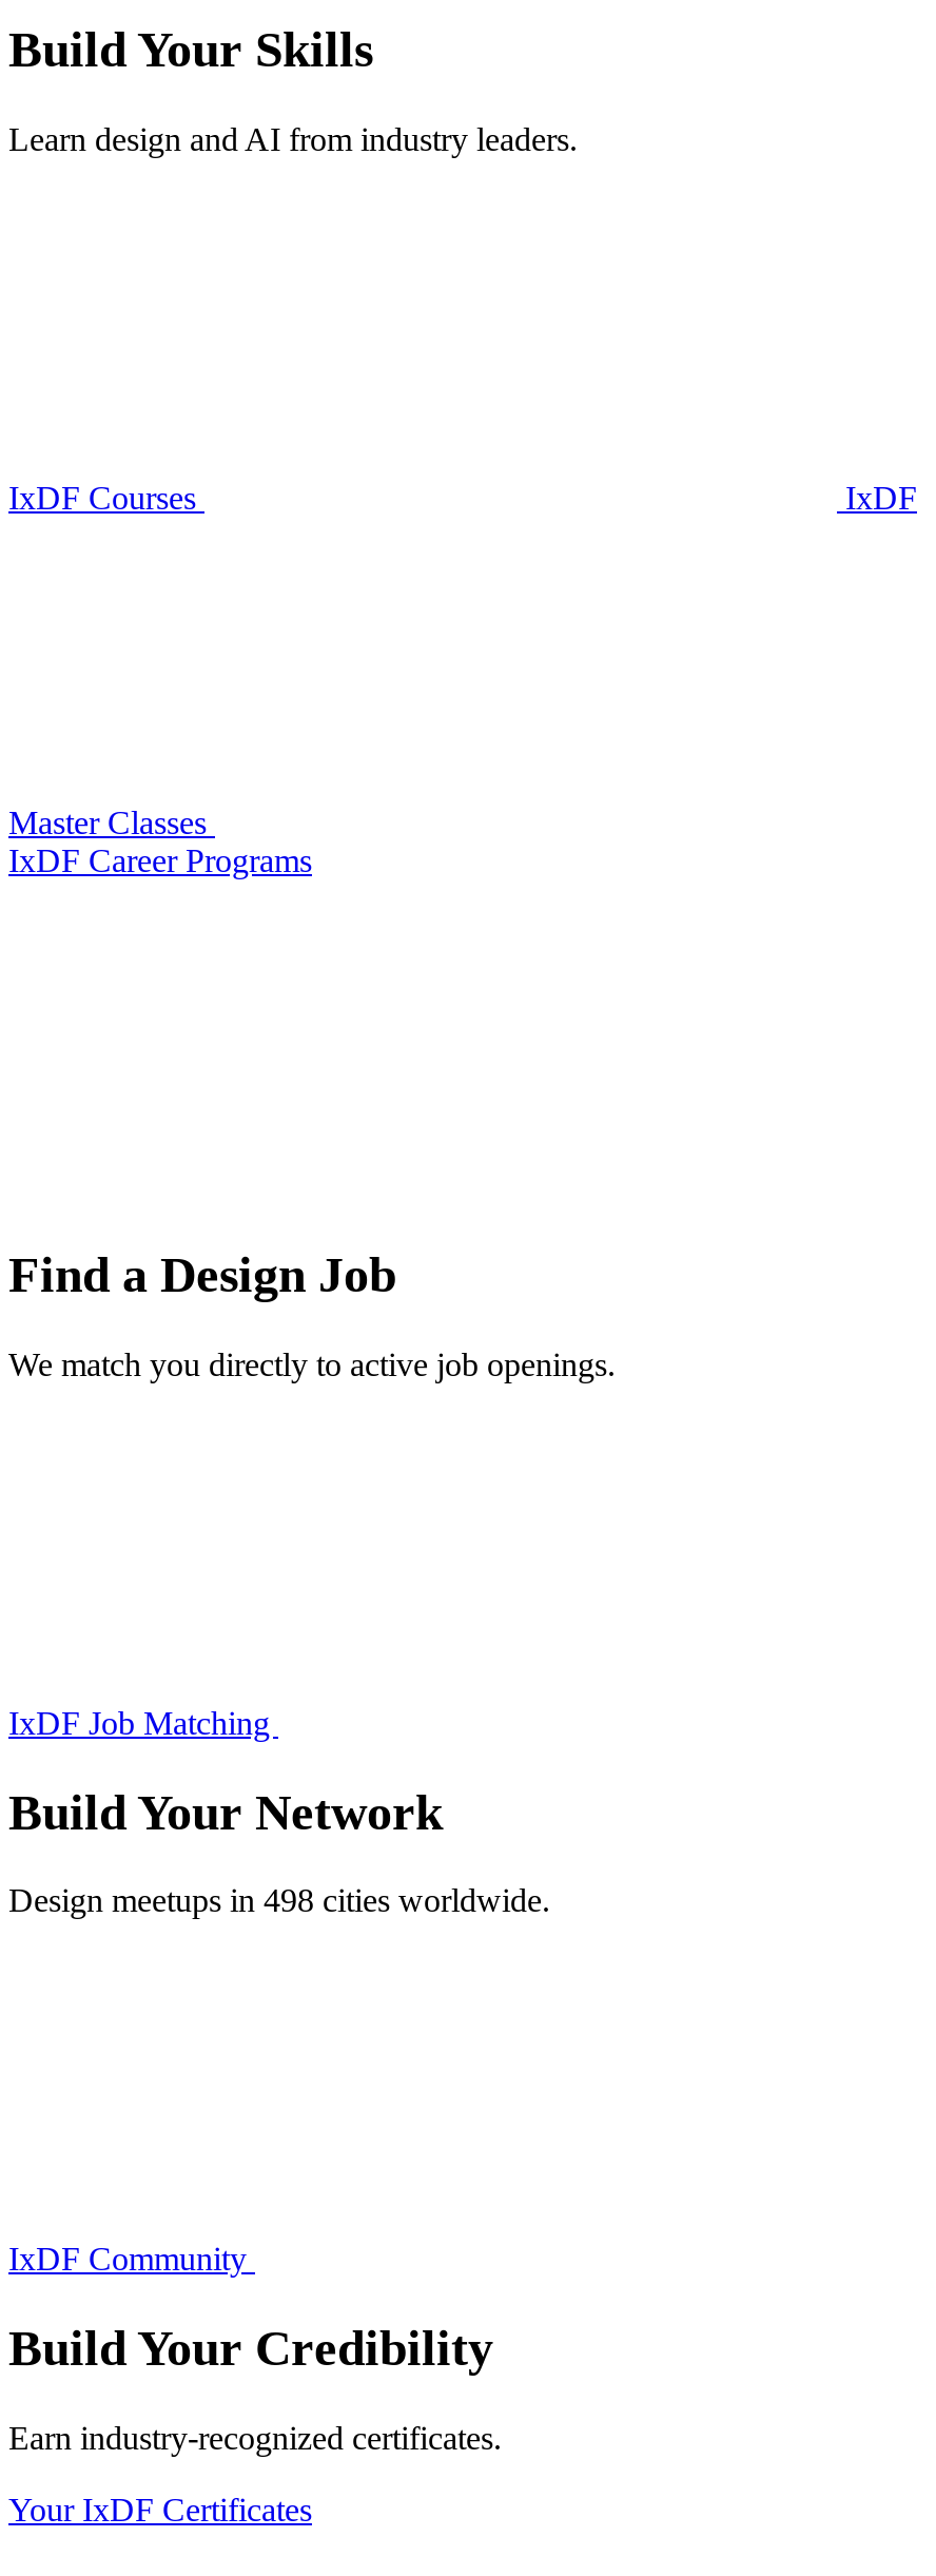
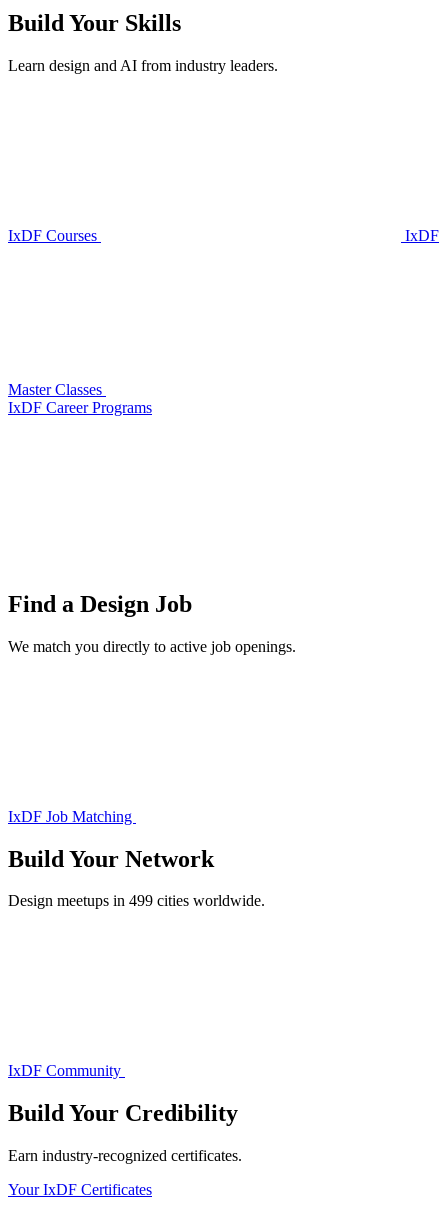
- Design meetups in 498 cities worldwide.
+ Design meetups in 499 cities worldwide.
